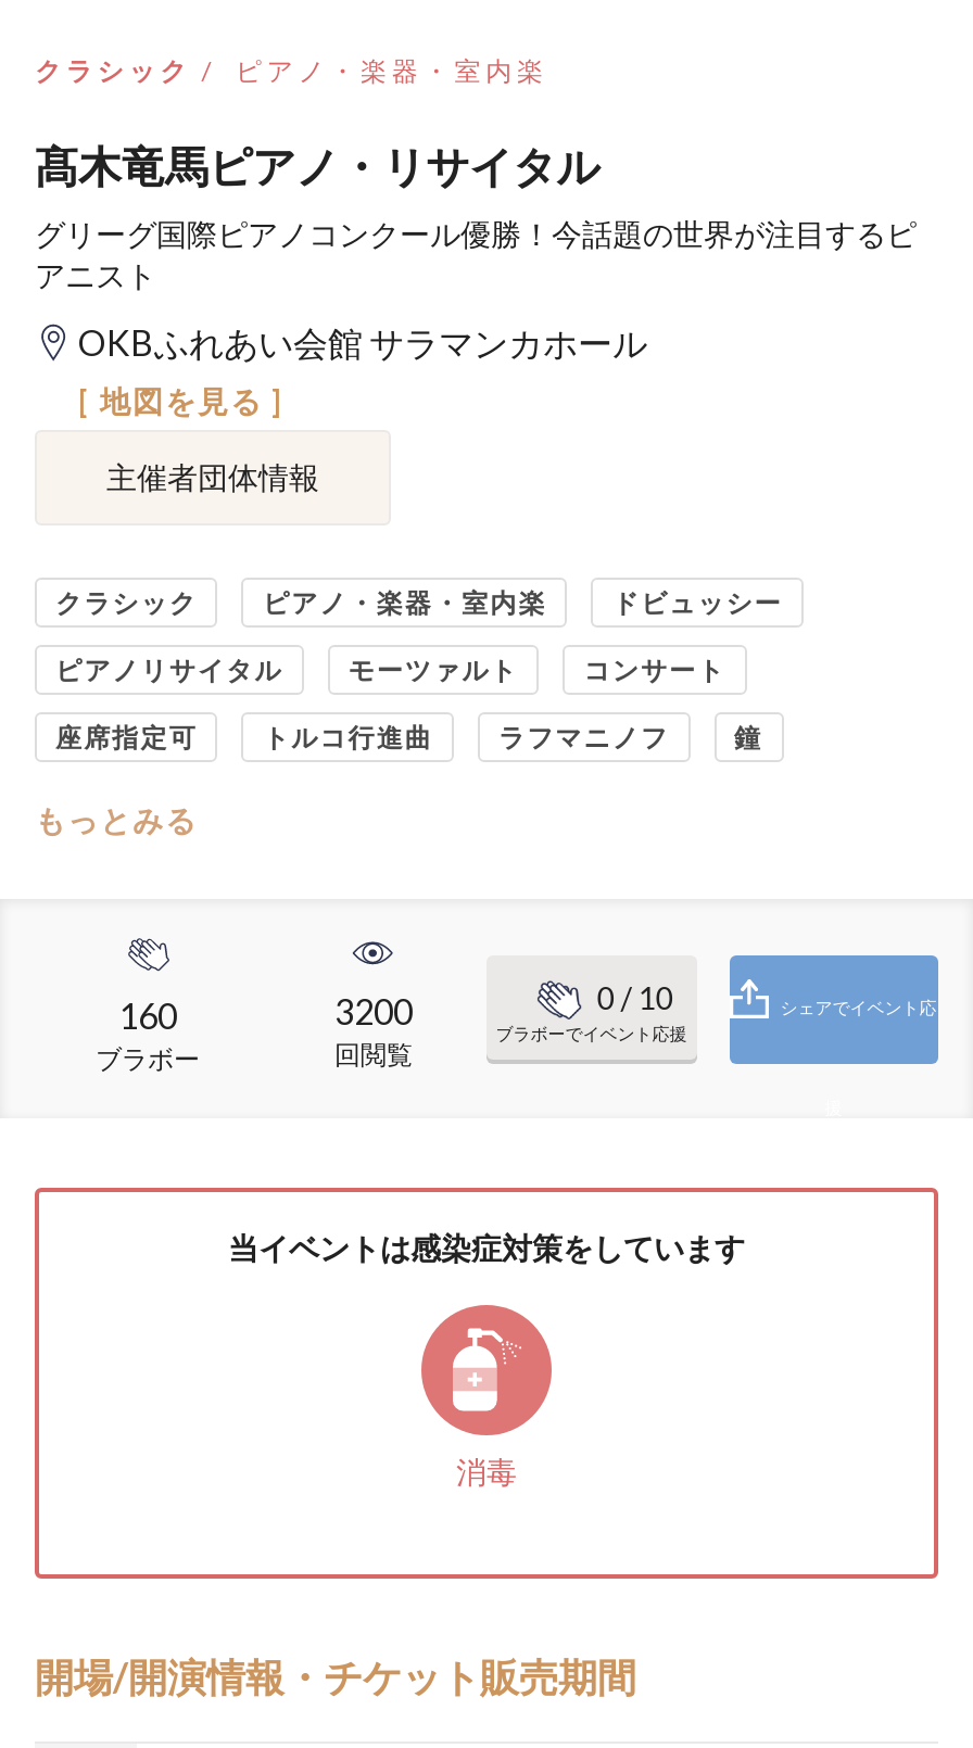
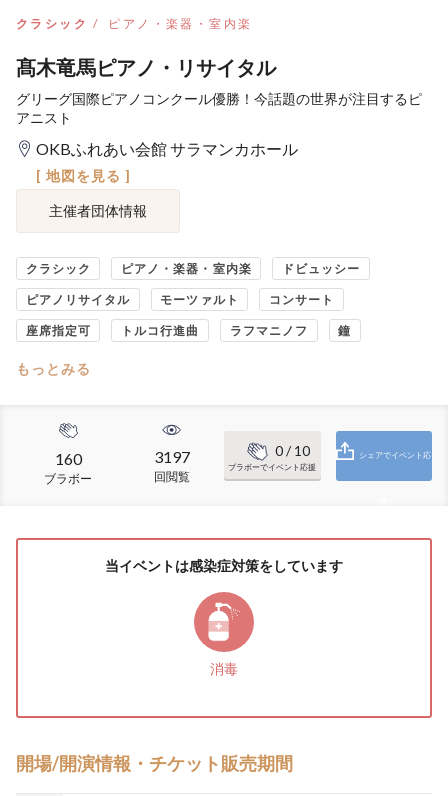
- 3200
+ 3197
